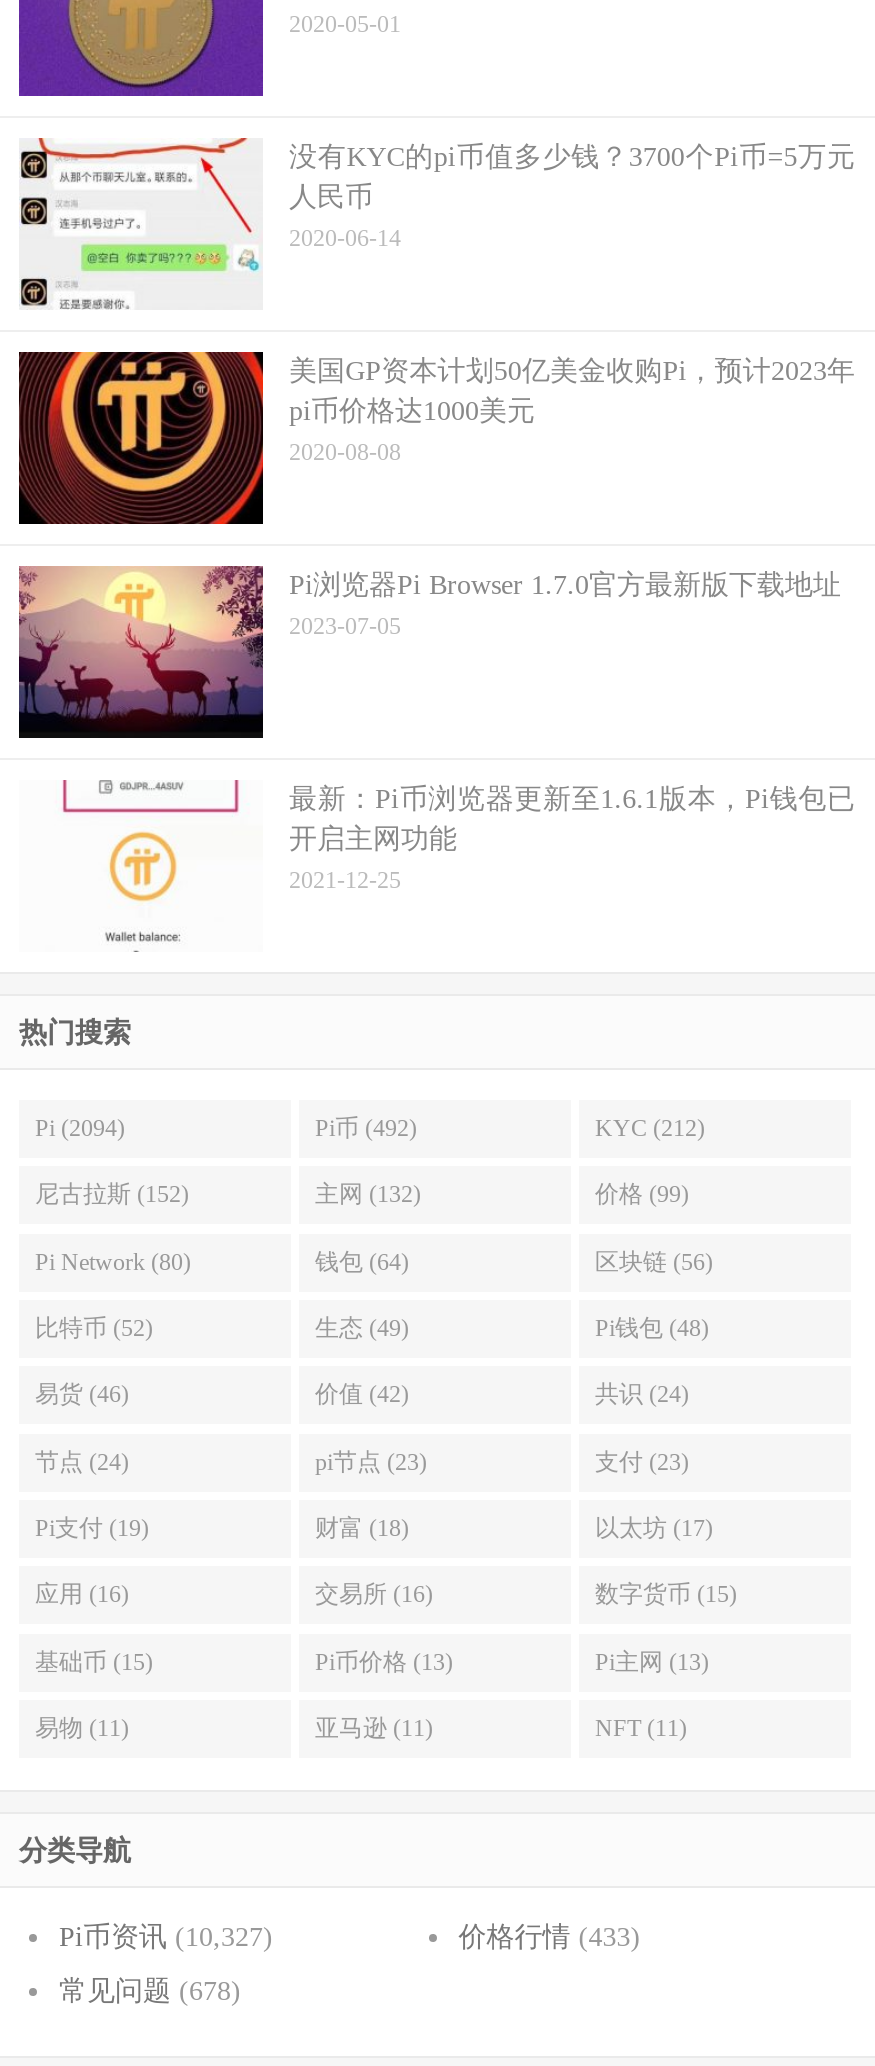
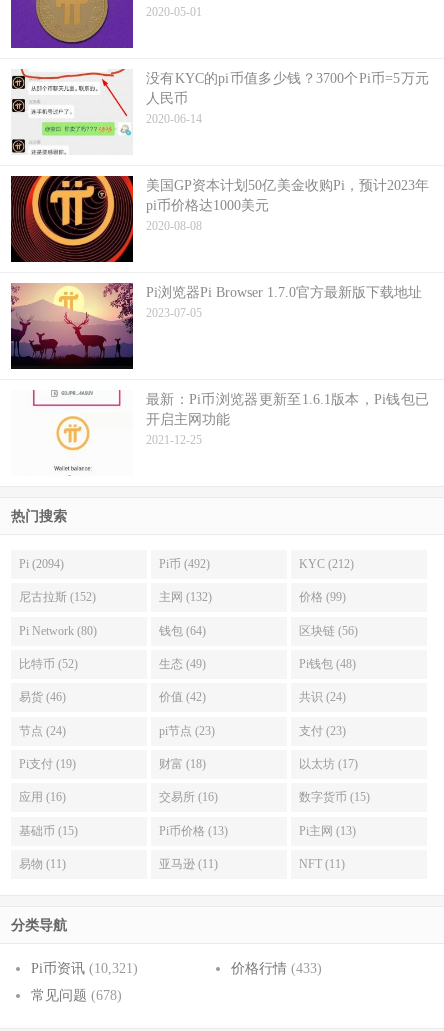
- Pi币资讯(10,327)
+ Pi币资讯(10,321)
